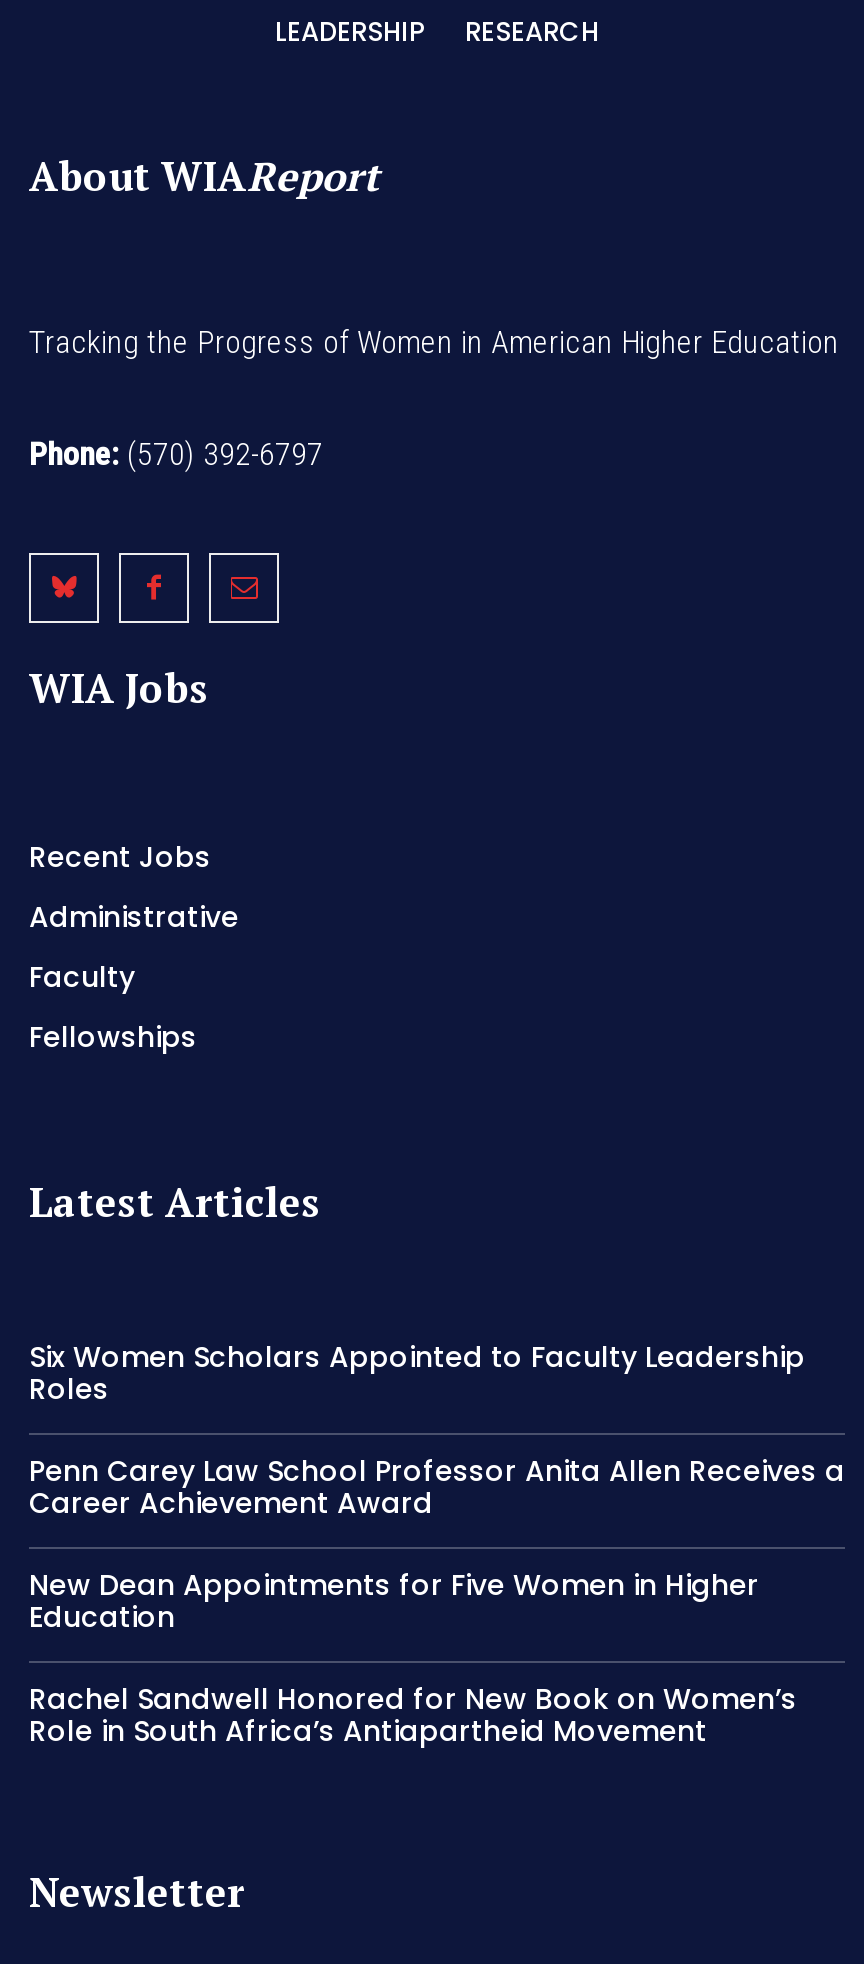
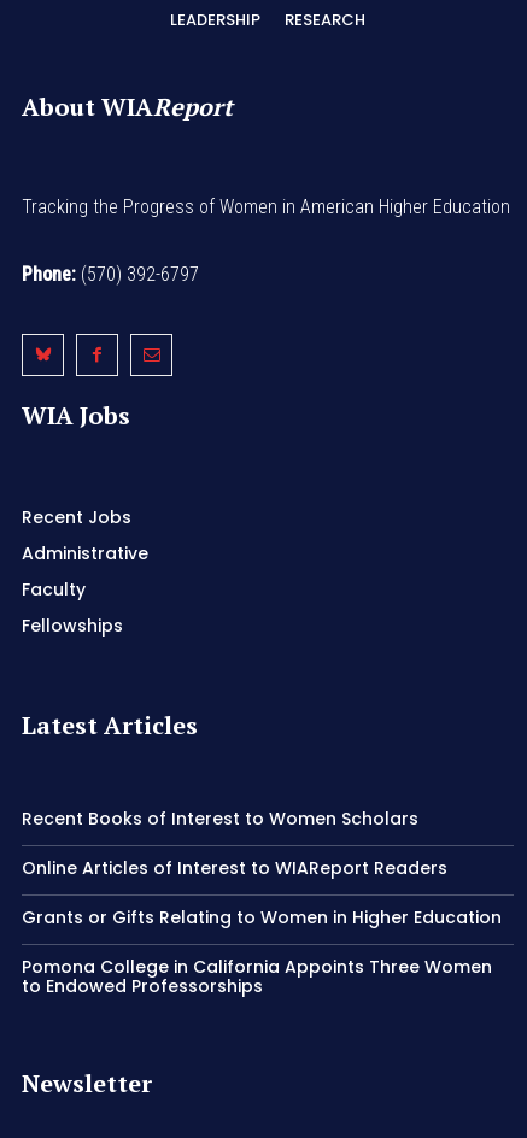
- Six Women Scholars Appointed to Faculty Leadership
- Roles
+ Recent Books of Interest to Women Scholars

- Penn Carey Law School Professor Anita Allen Receives a
- Career Achievement Award
+ Online Articles of Interest to WIAReport Readers

- New Dean Appointments for Five Women in Higher
- Education
+ Grants or Gifts Relating to Women in Higher Education

- Rachel Sandwell Honored for New Book on Women’s
- Role in South Africa’s Antiapartheid Movement
+ Pomona College in California Appoints Three Women
+ to Endowed Professorships
